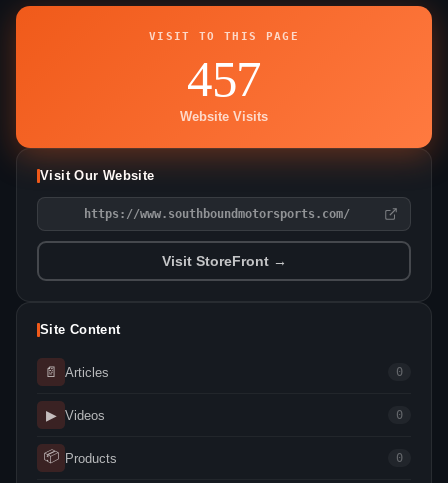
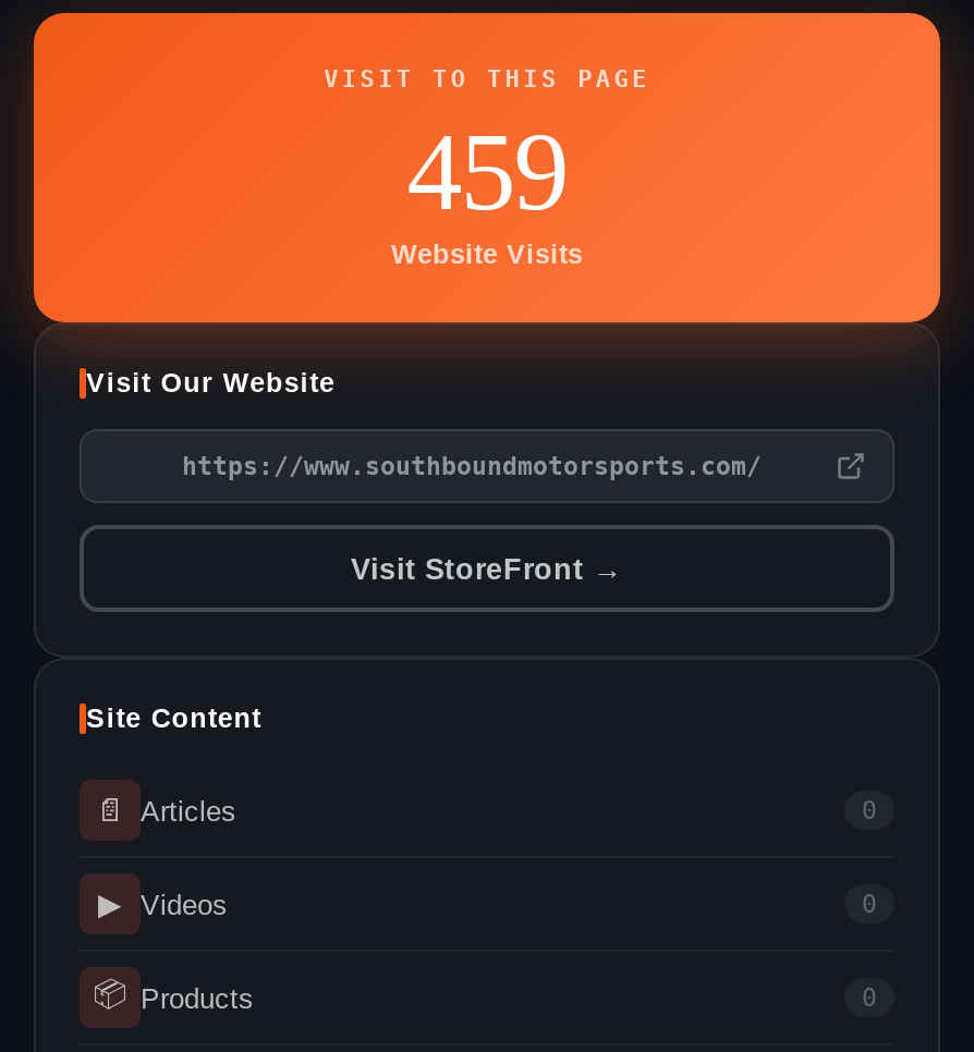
- 457
+ 459
